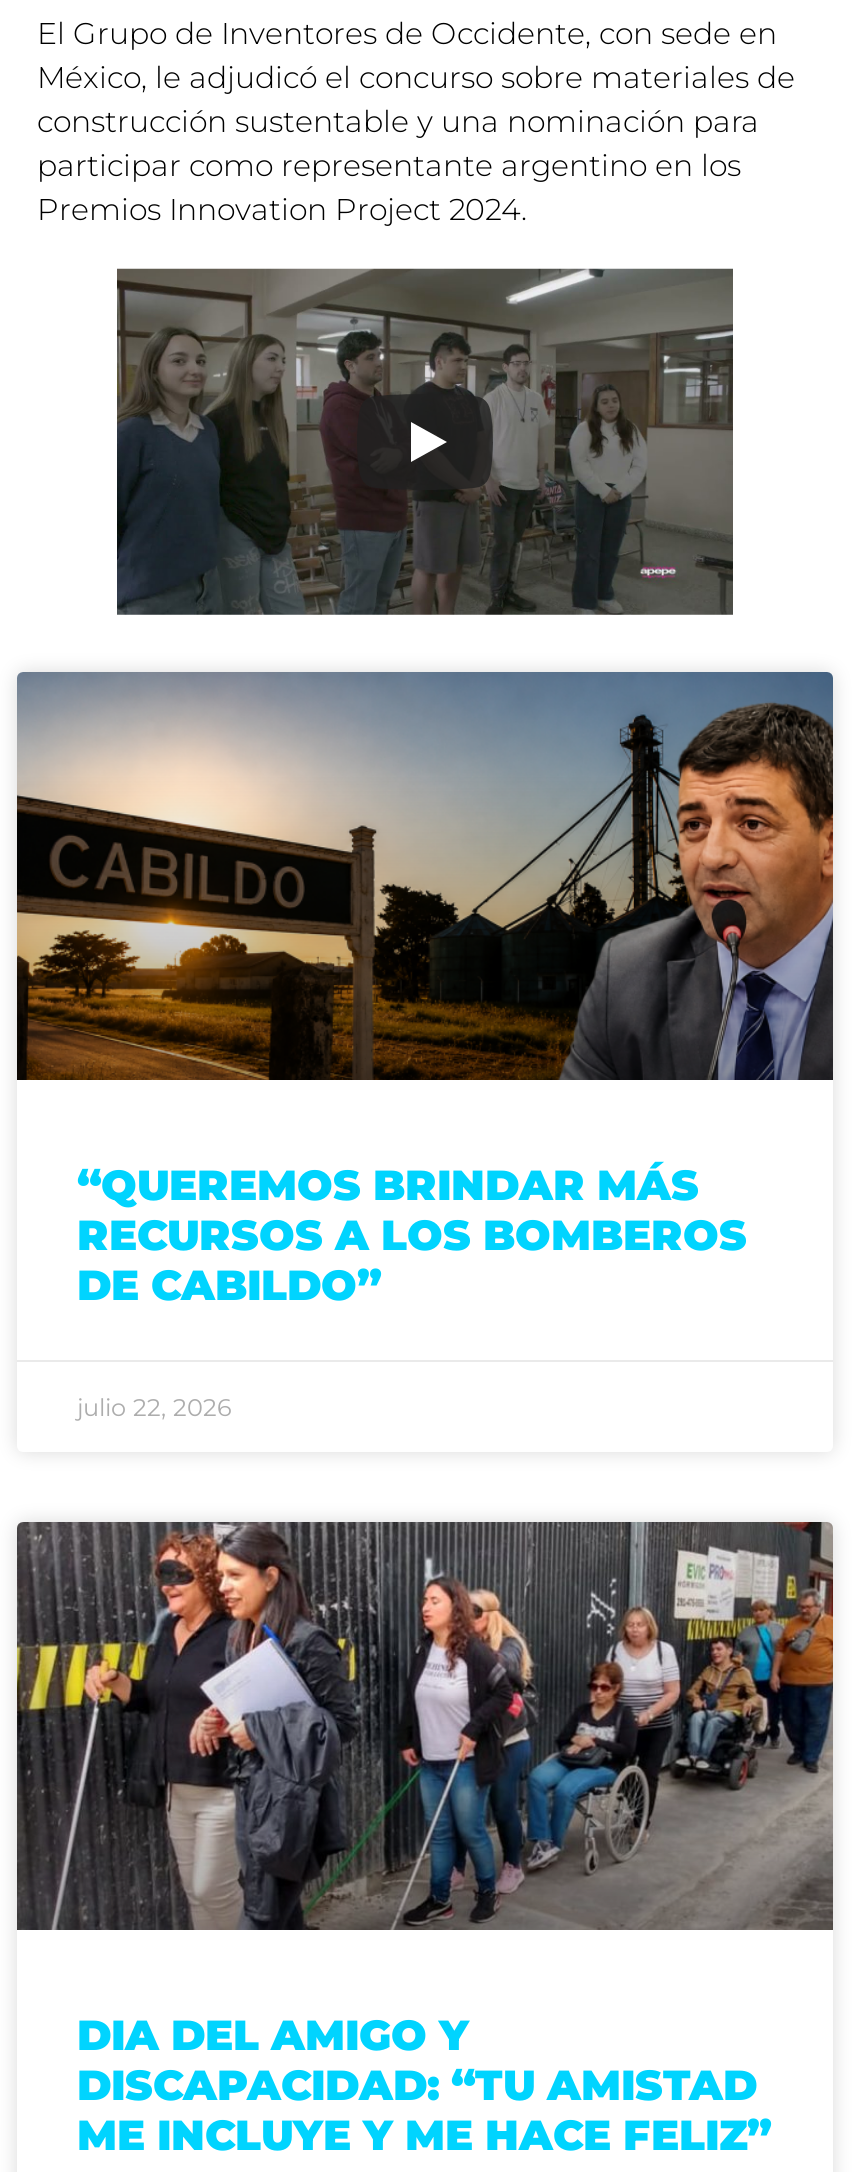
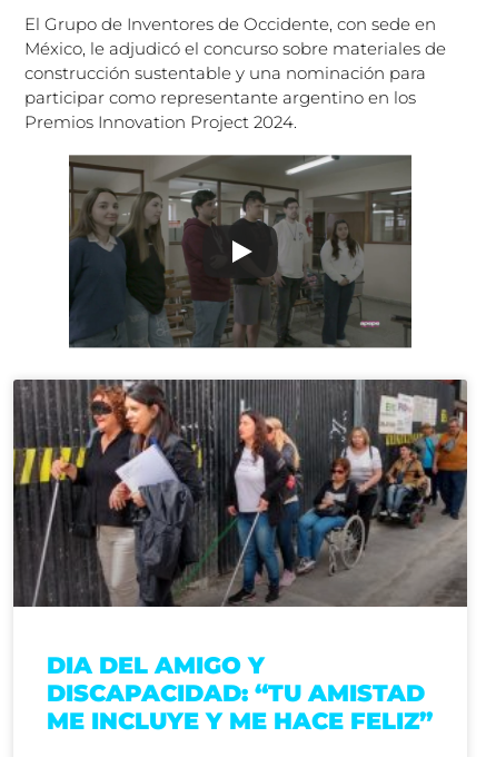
- [image]
- “QUEREMOS BRINDAR MÁS
- RECURSOS A LOS BOMBEROS
- DE CABILDO”
- julio 22, 2026
